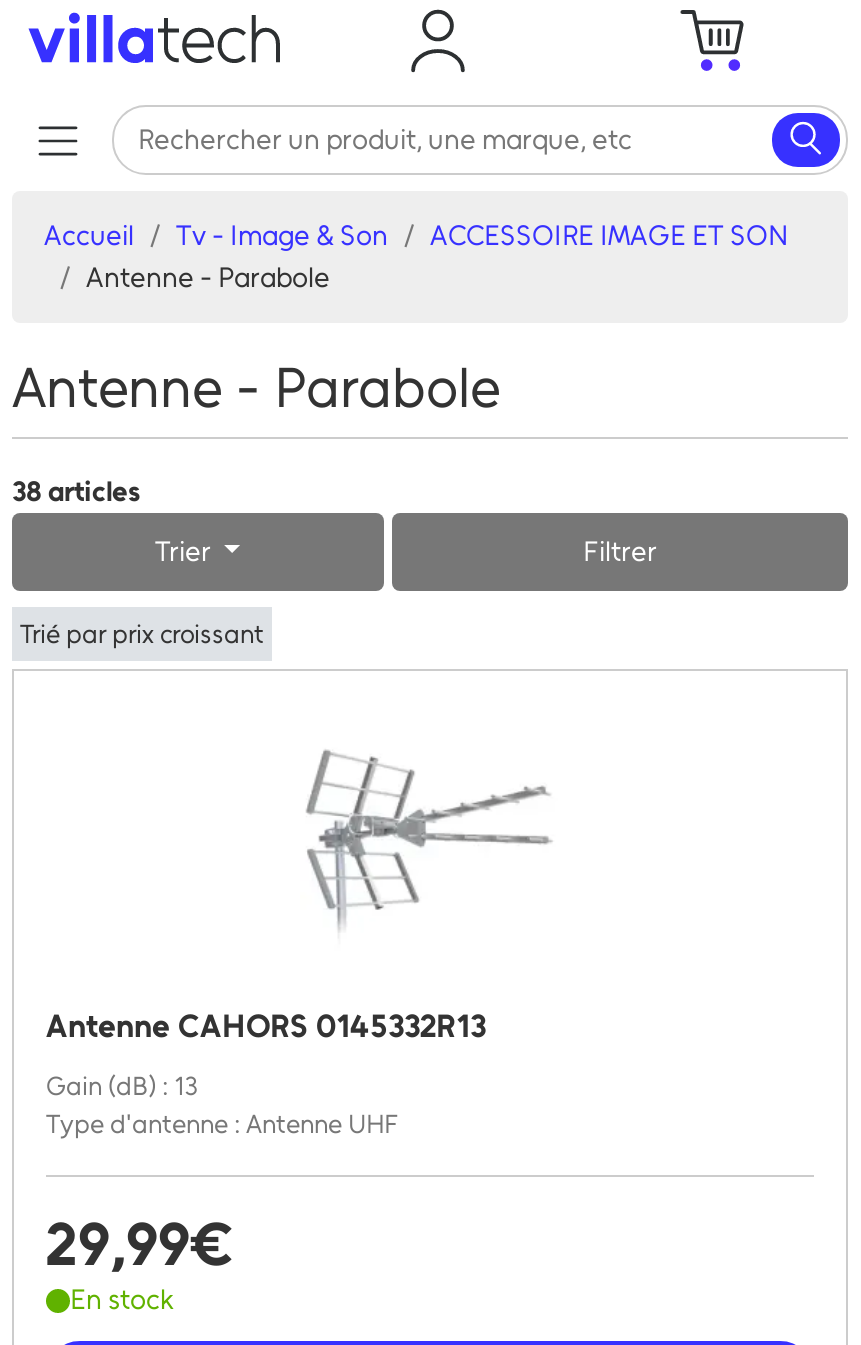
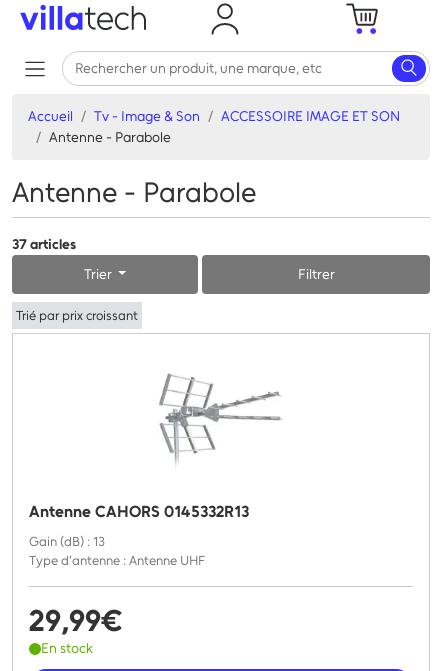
- 38 articles
+ 37 articles
